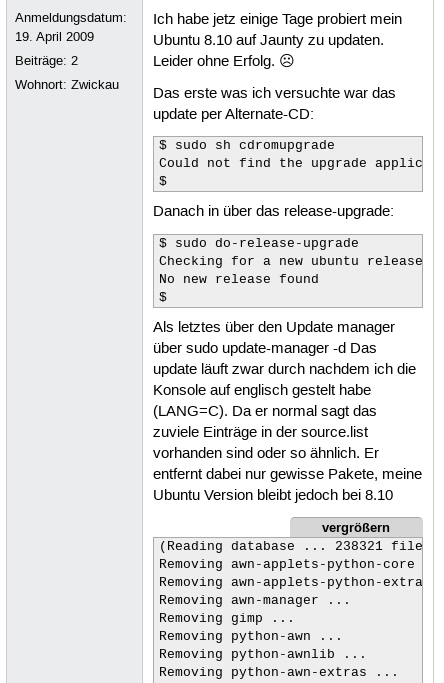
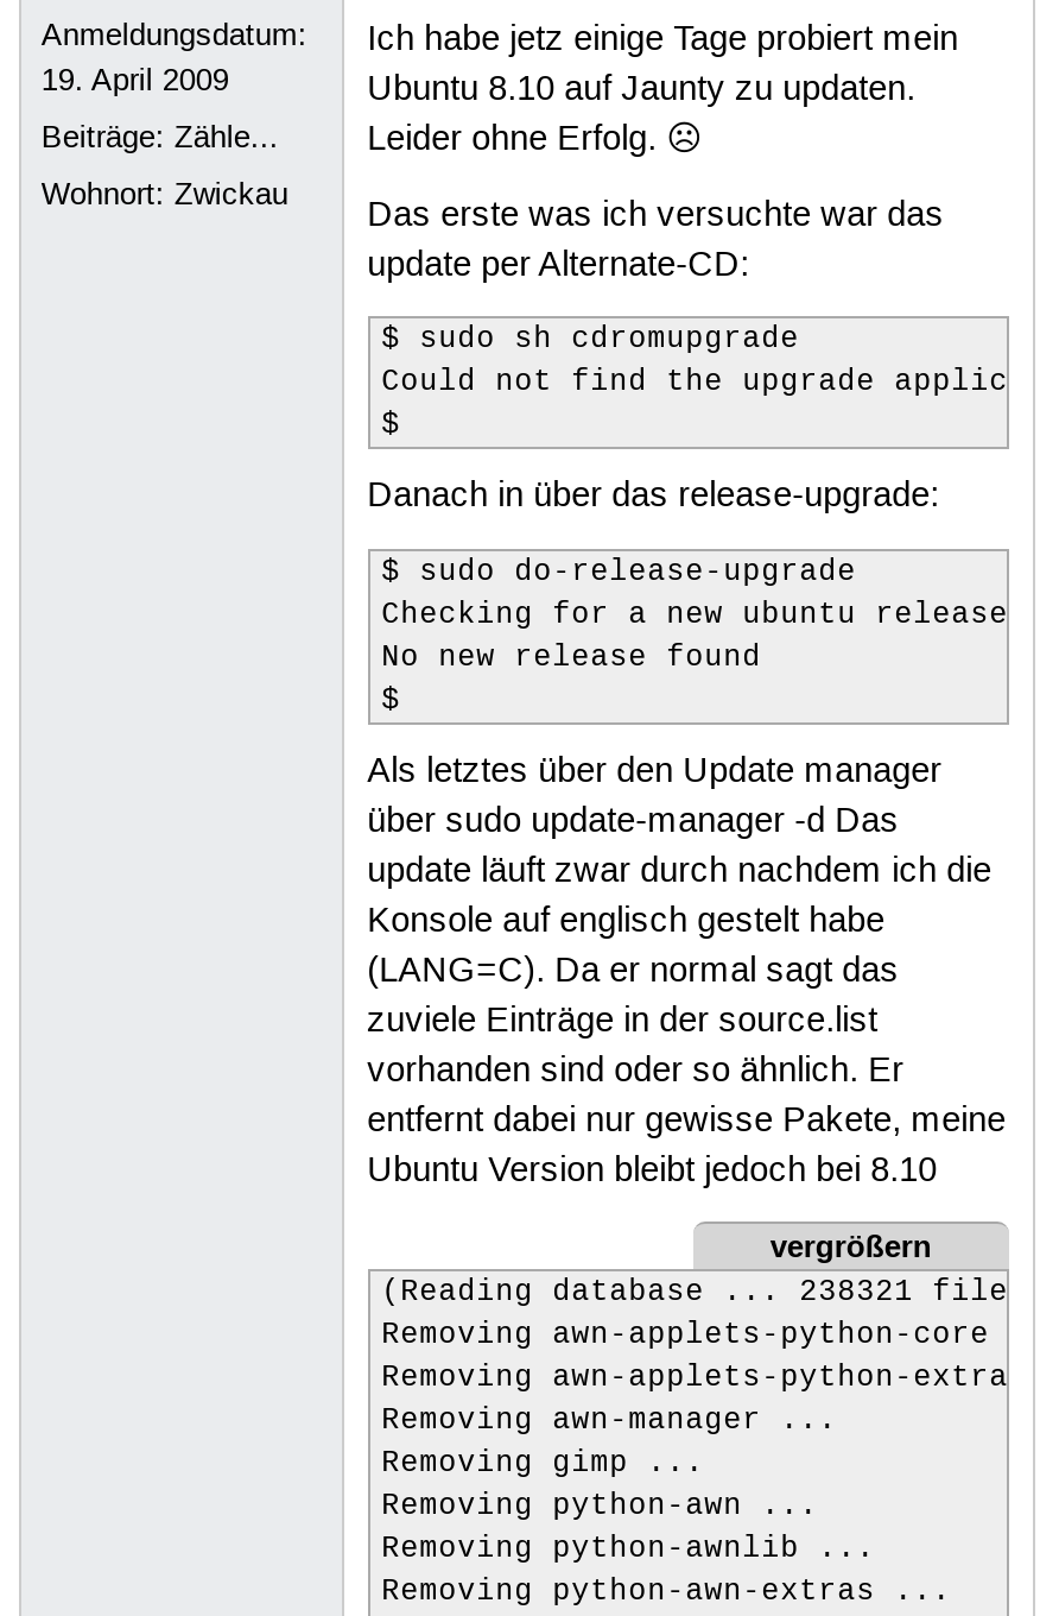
- Beiträge: 2
+ Beiträge: Zähle...
